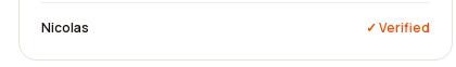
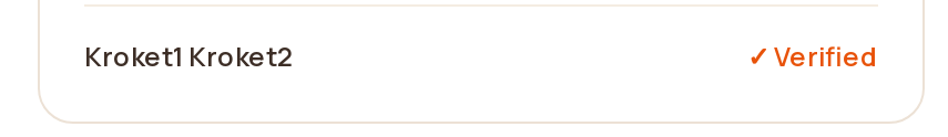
- Nicolas
+ Kroket1 Kroket2
